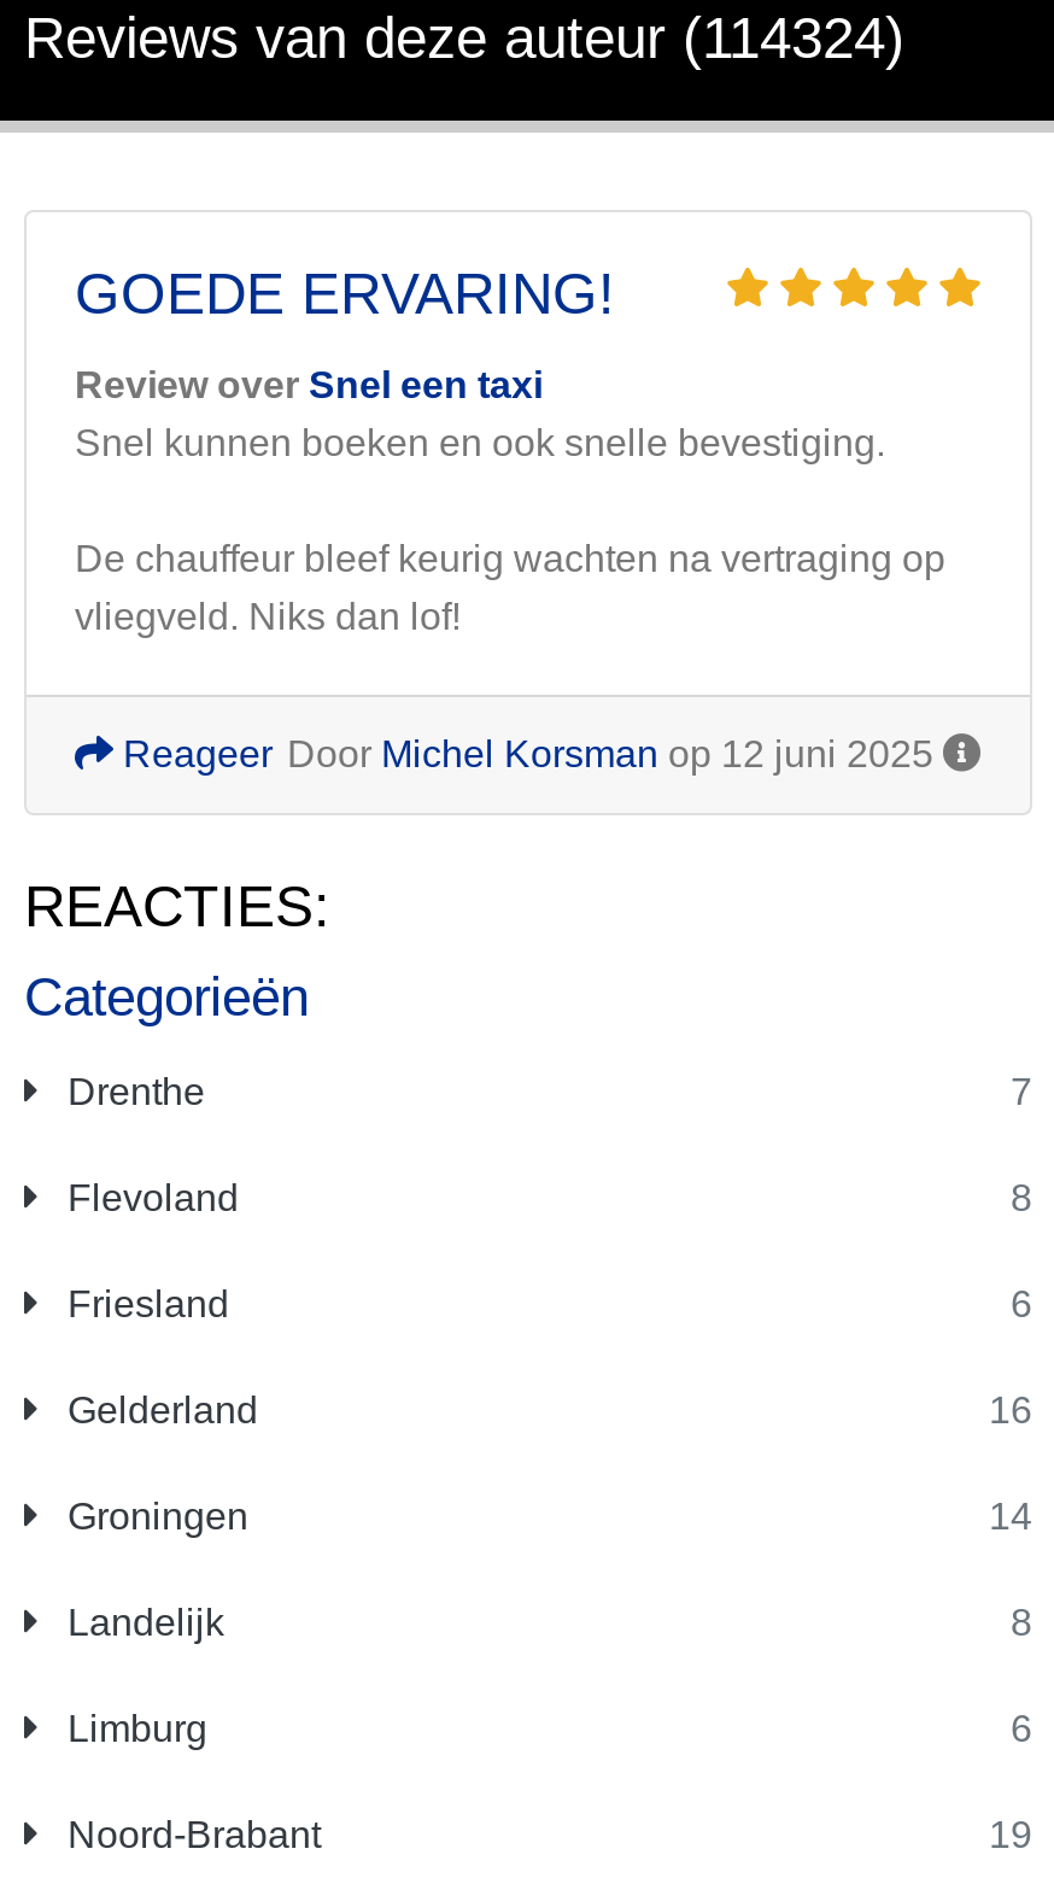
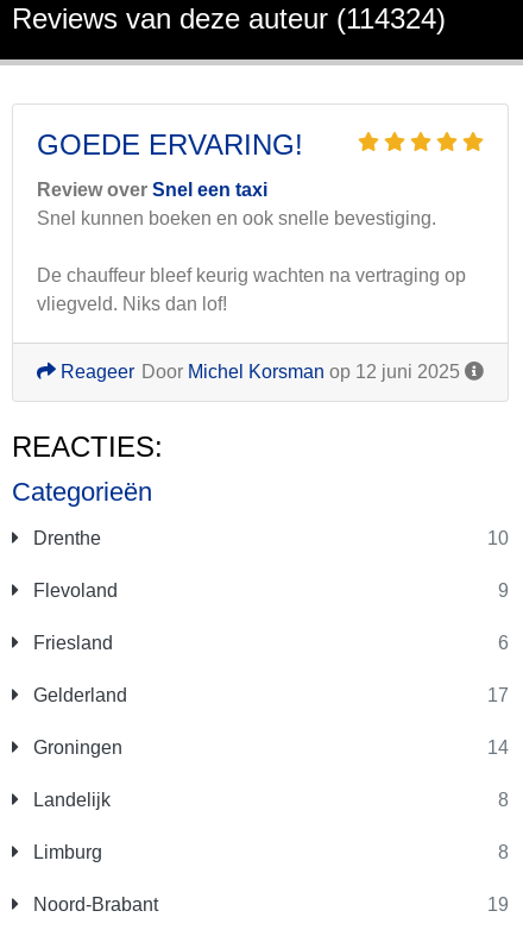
- 7
+ 10

- 8
+ 9

- 16
+ 17

- 6
+ 8
